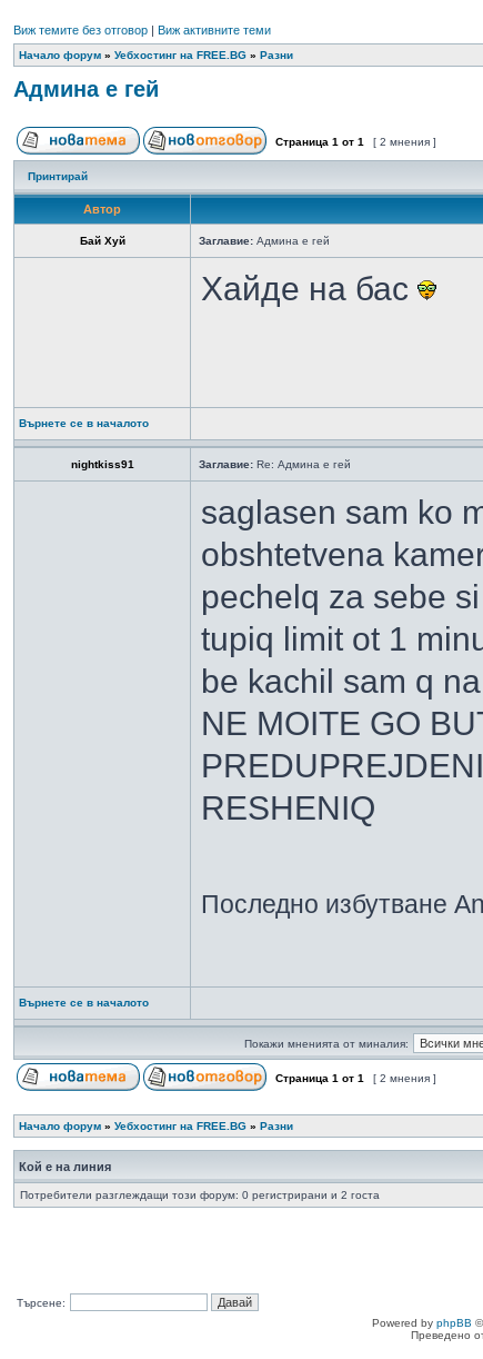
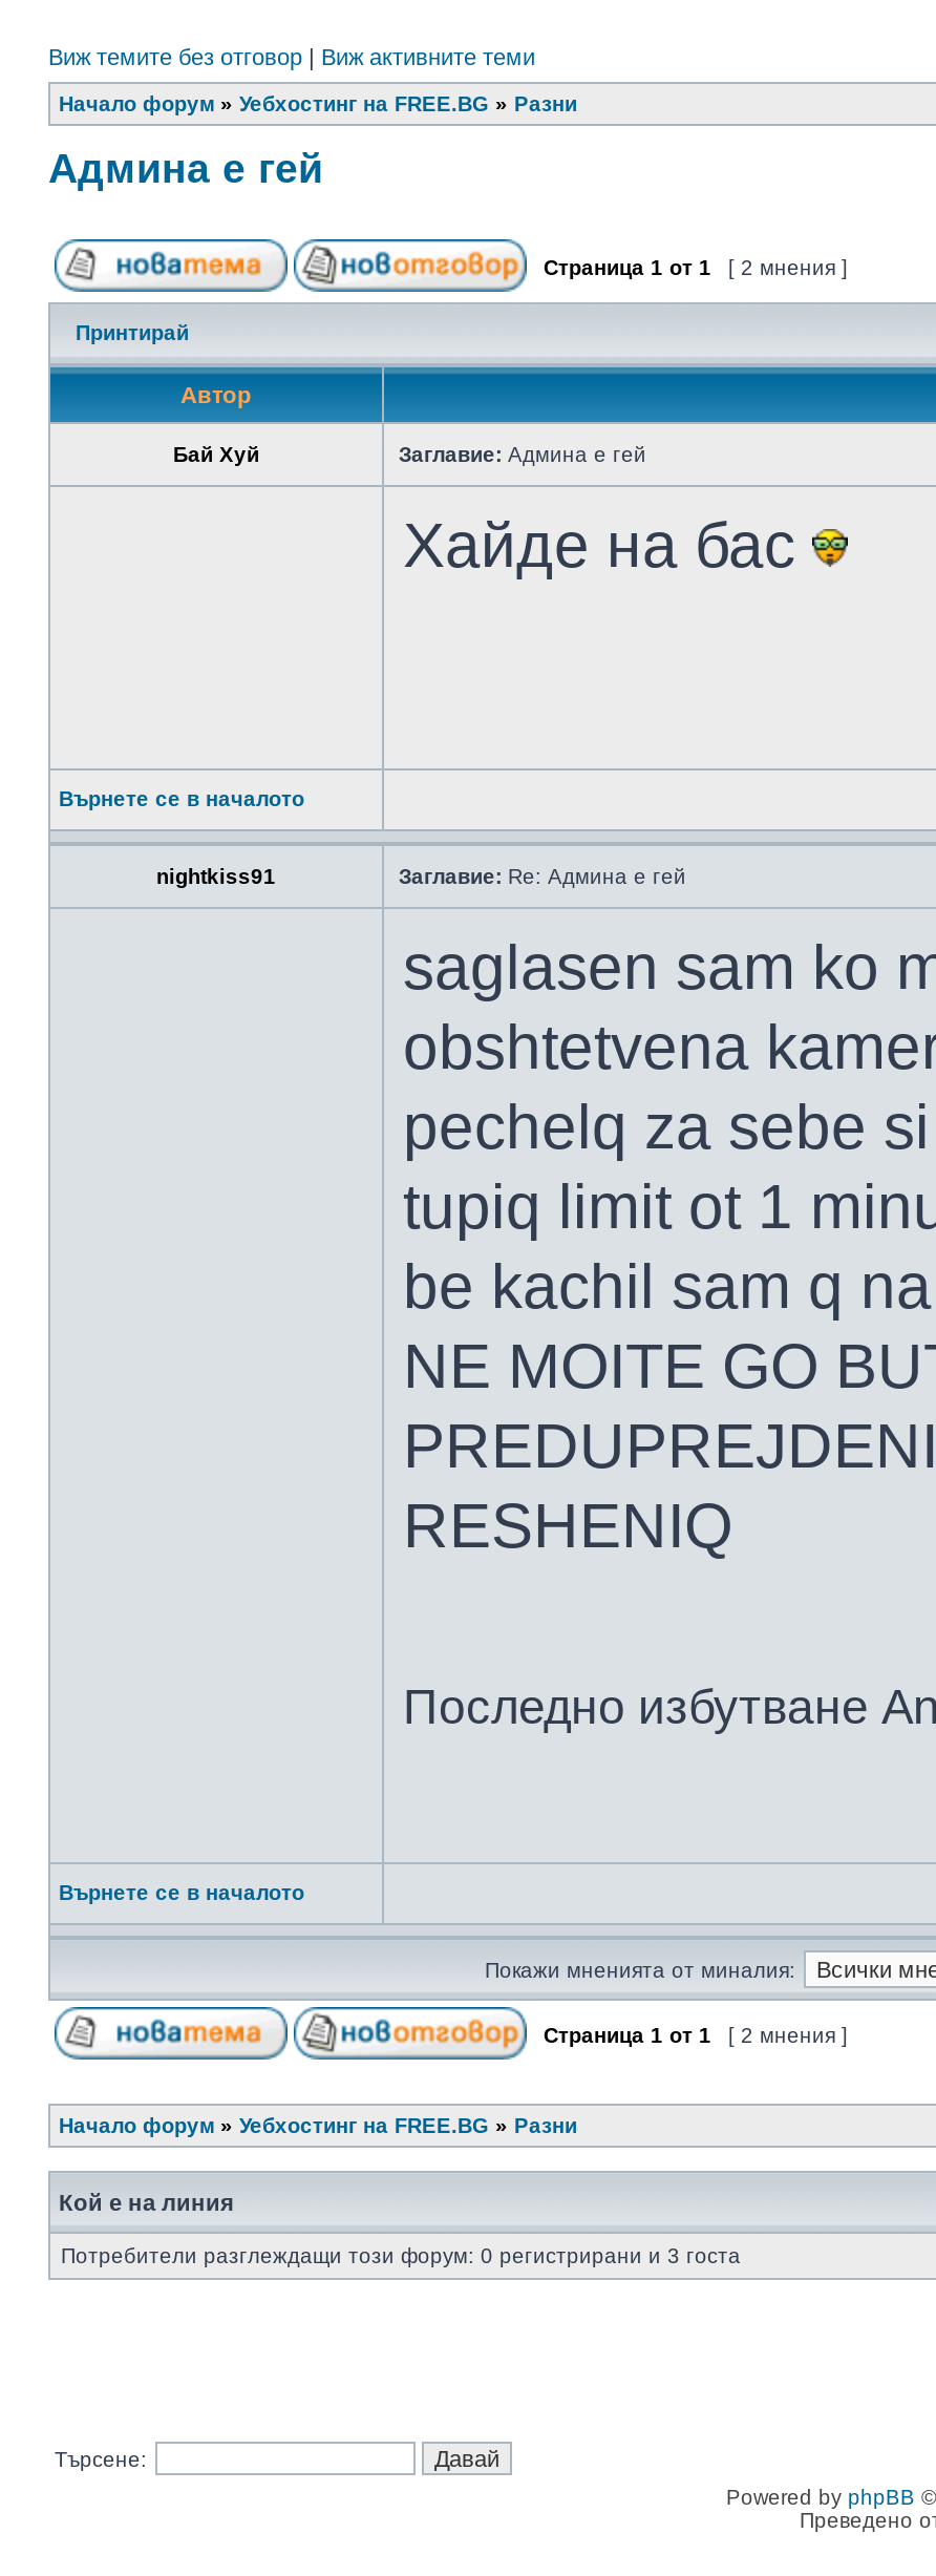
- Потребители разглеждащи този форум: 0 регистрирани и 2 госта
+ Потребители разглеждащи този форум: 0 регистрирани и 3 госта
